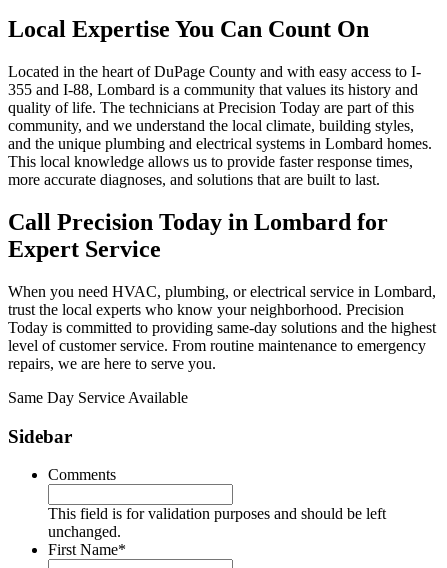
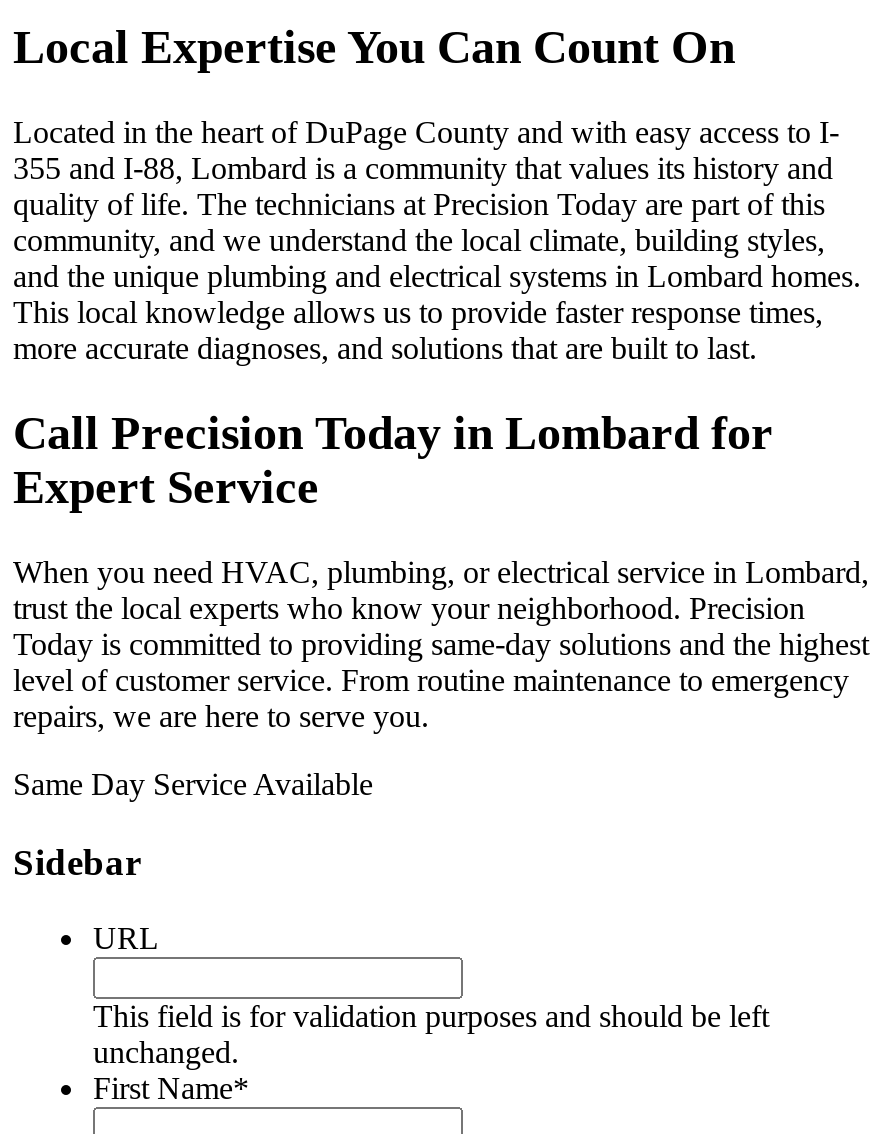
- Comments
+ URL
